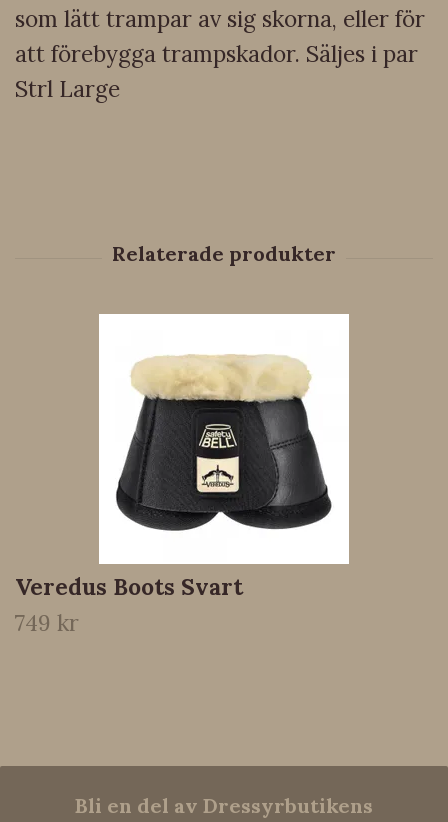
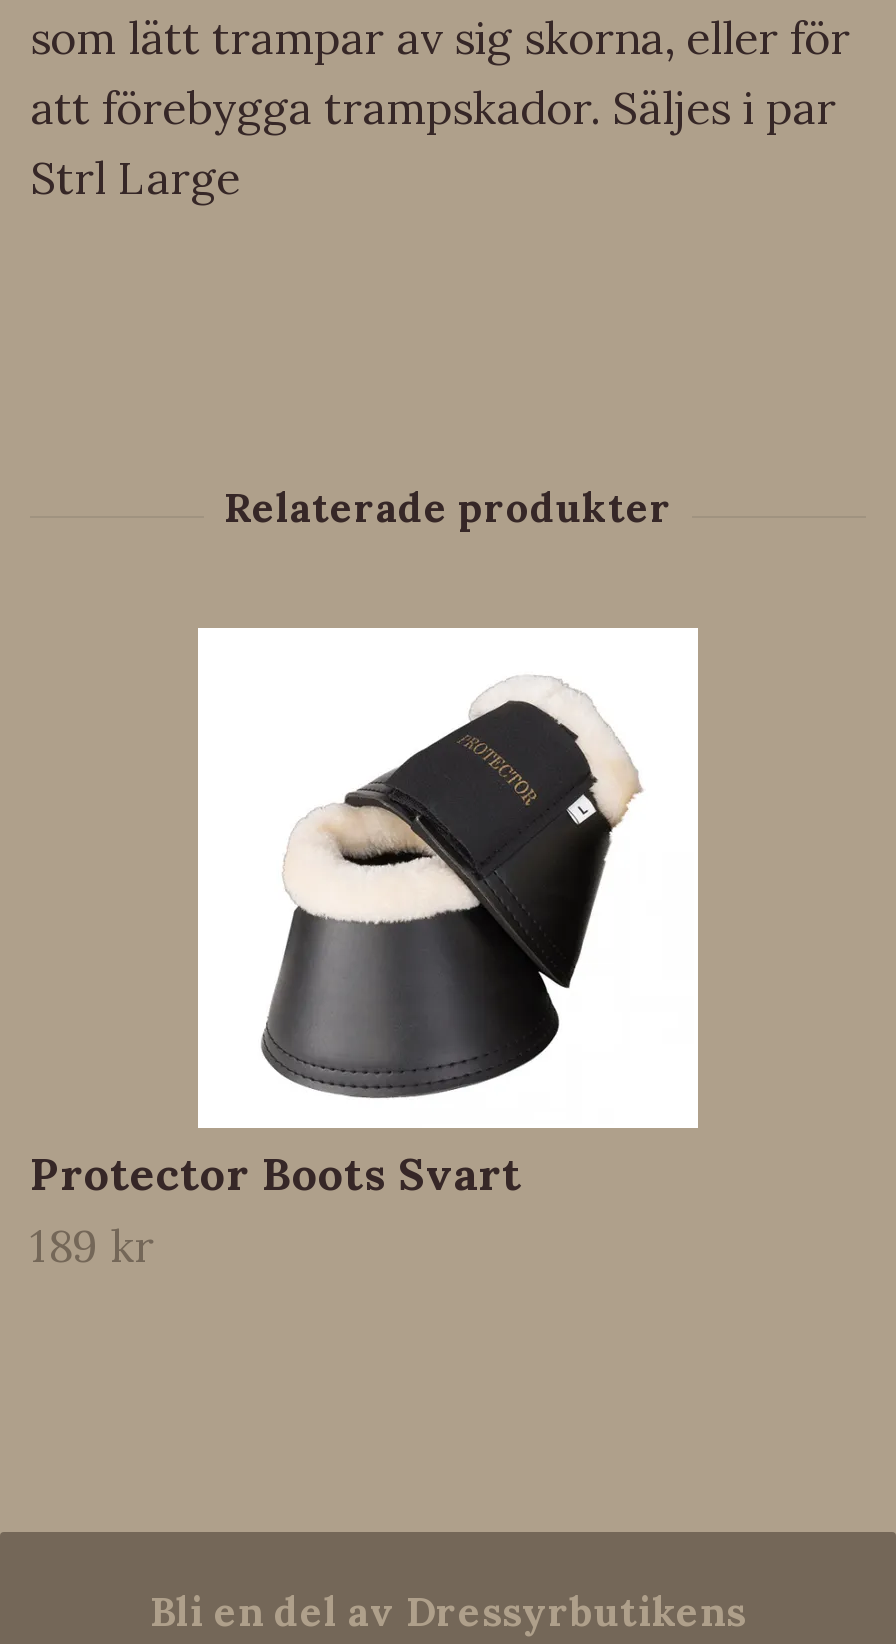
- [image]
- Veredus Boots Svart
+ [image]
+ Protector Boots Svart

- 749 kr
+ 189 kr
